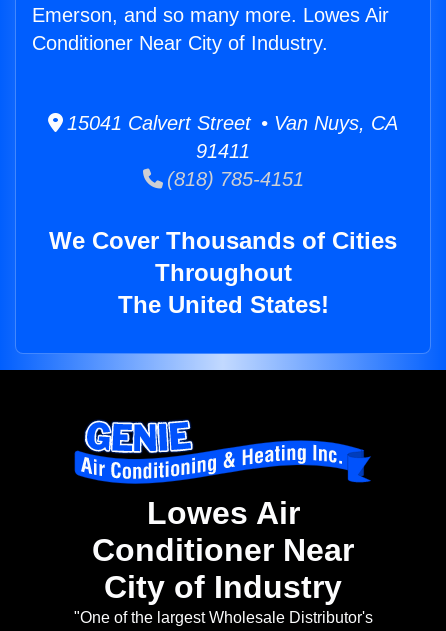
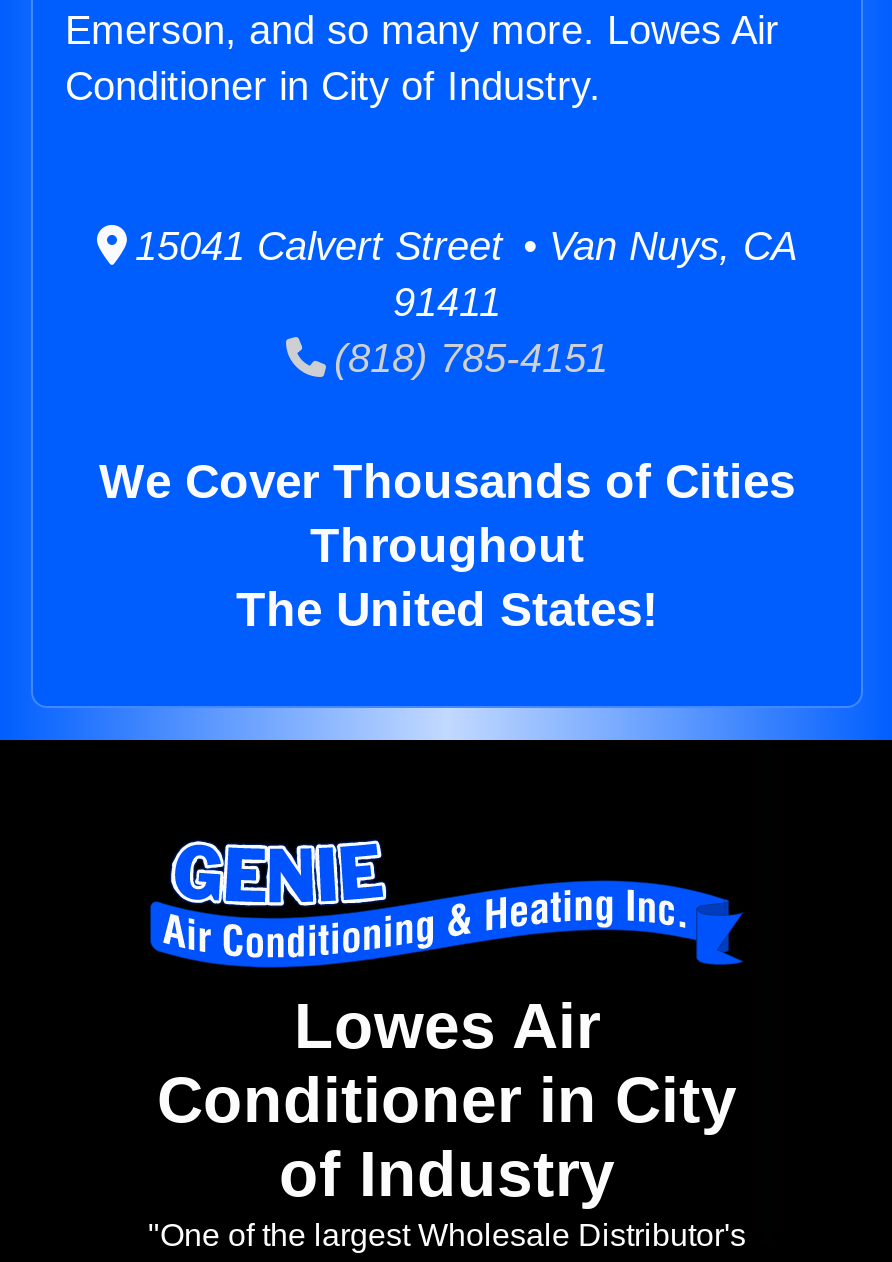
- Conditioner Near City of Industry.
+ Conditioner in City of Industry.

- Conditioner Near
- City of Industry
+ Conditioner in City
+ of Industry
